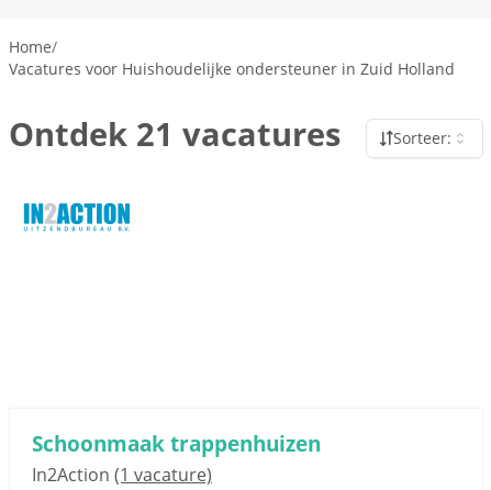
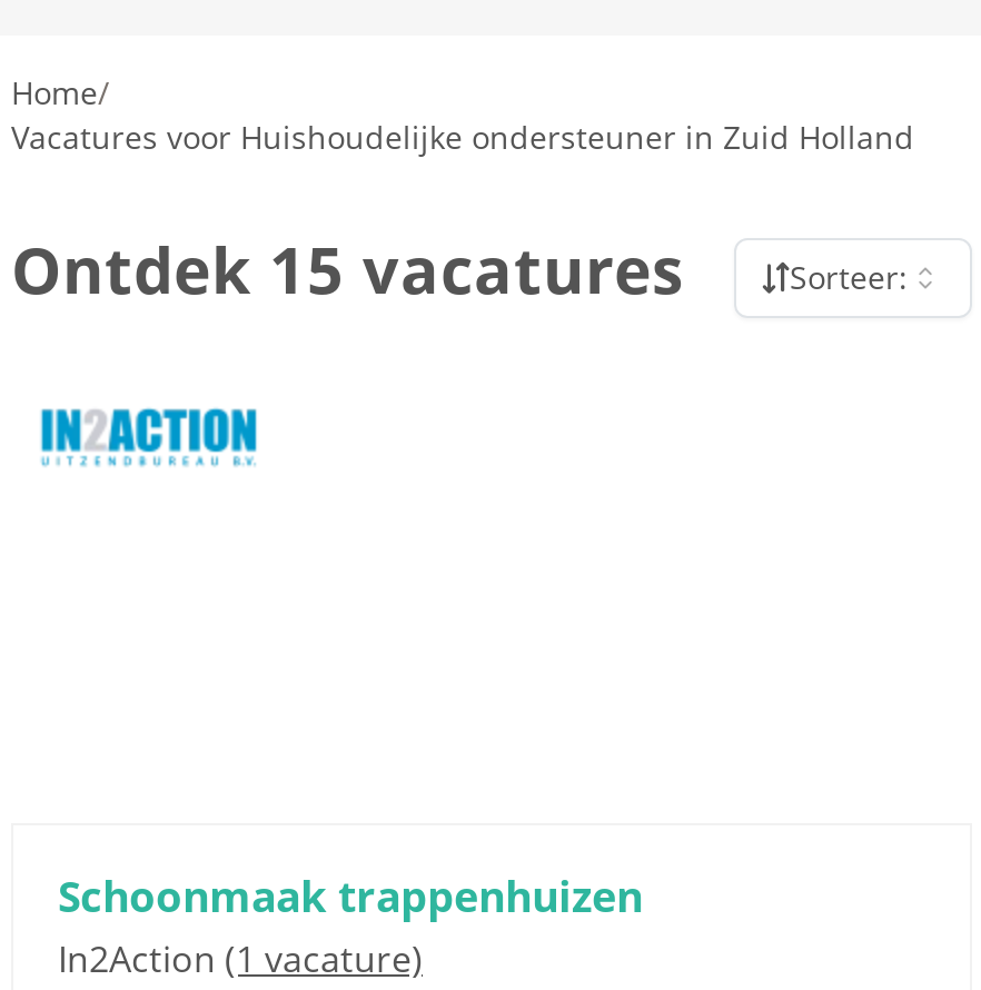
- Ontdek 21 vacatures
+ Ontdek 15 vacatures
